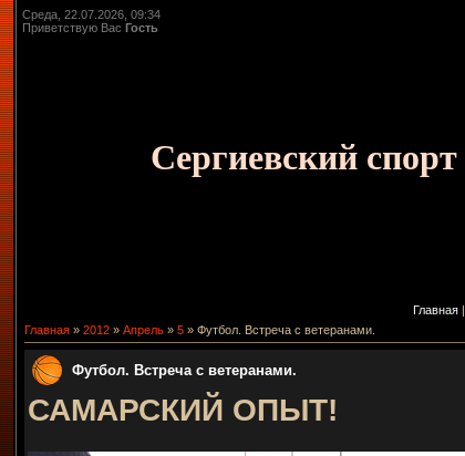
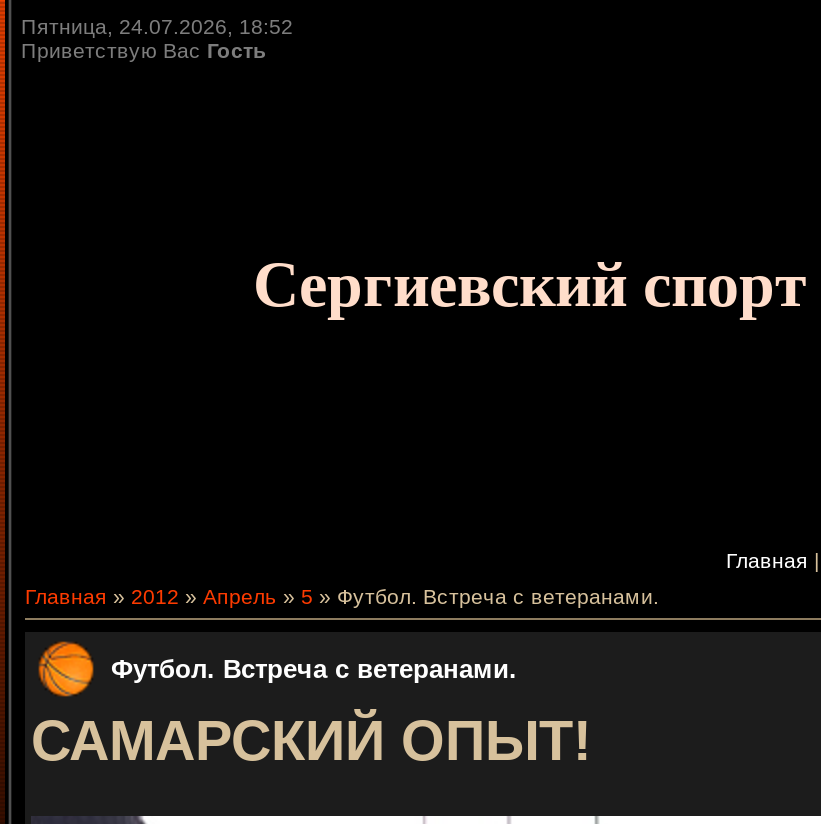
- Среда, 22.07.2026, 09:34
+ Пятница, 24.07.2026, 18:52
